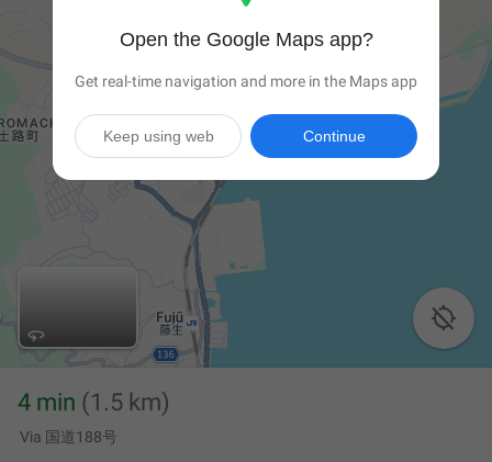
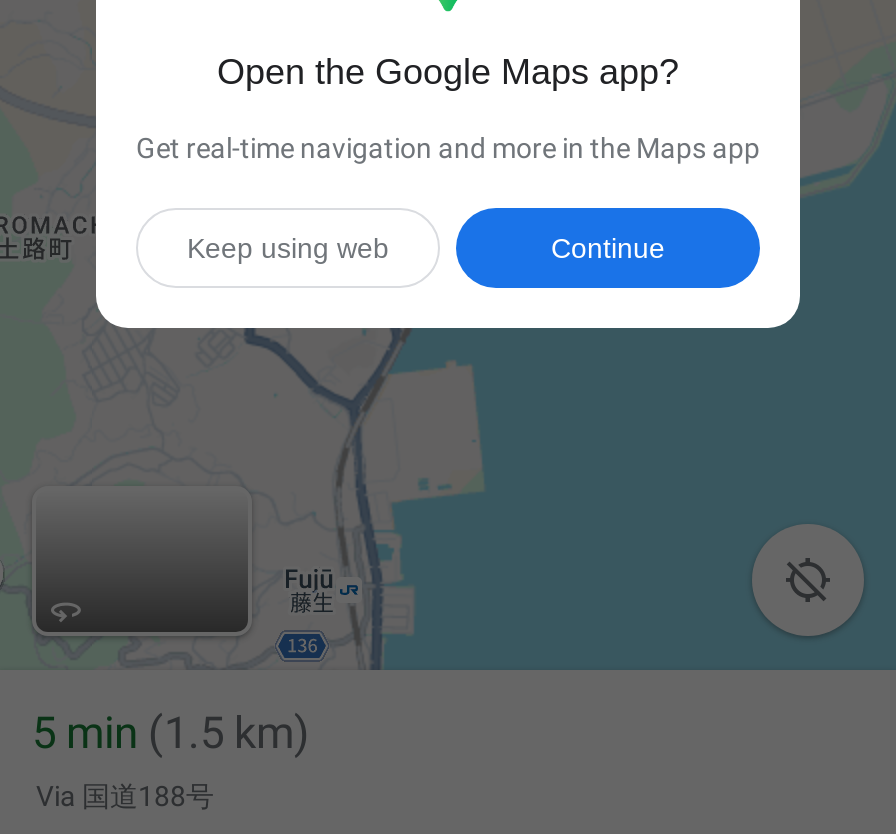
- 4 min (1.5 km)
+ 5 min (1.5 km)
